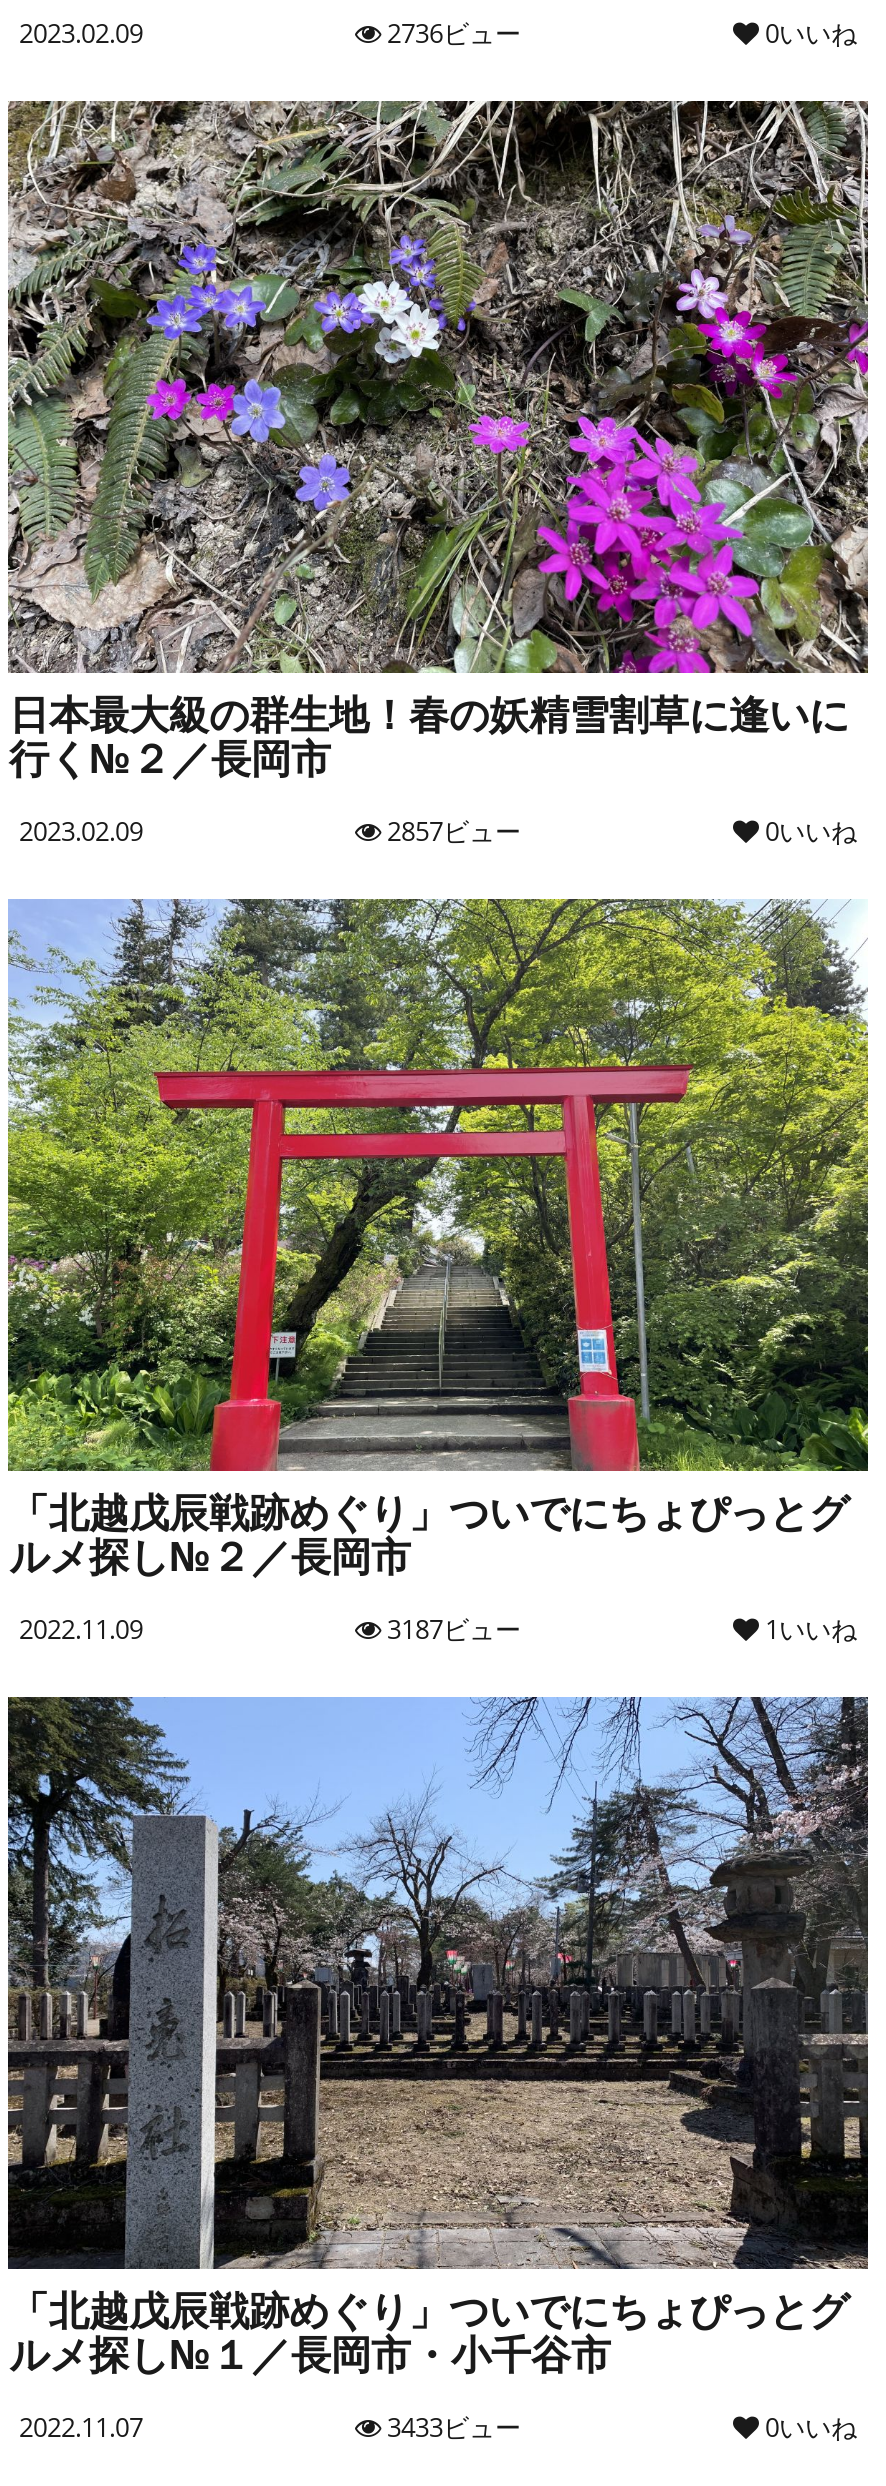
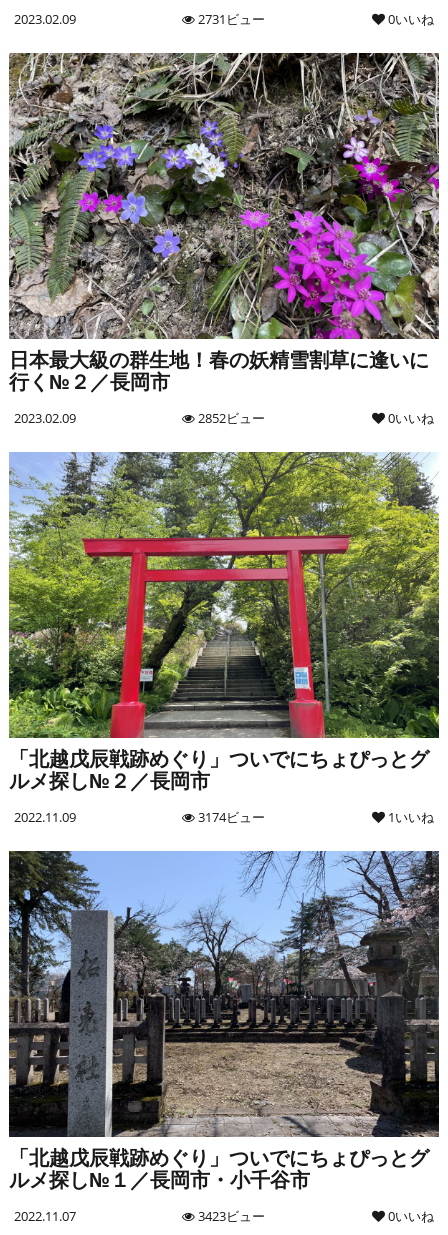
- 2736ビュー
+ 2731ビュー

- 2857ビュー
+ 2852ビュー

- 3187ビュー
+ 3174ビュー

- 3433ビュー
+ 3423ビュー
